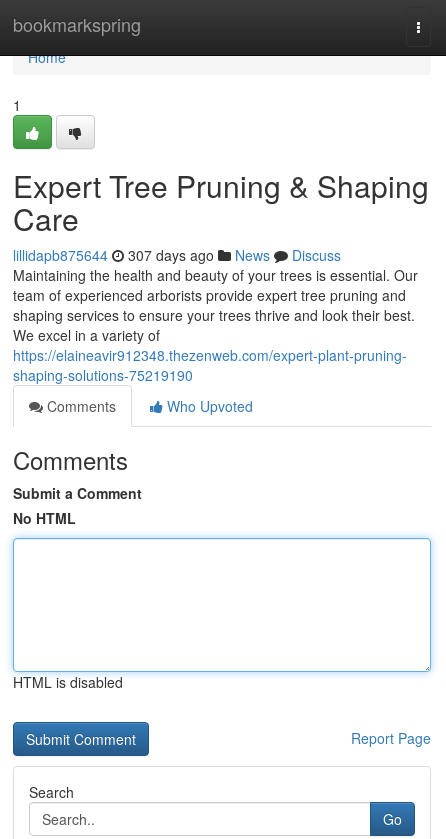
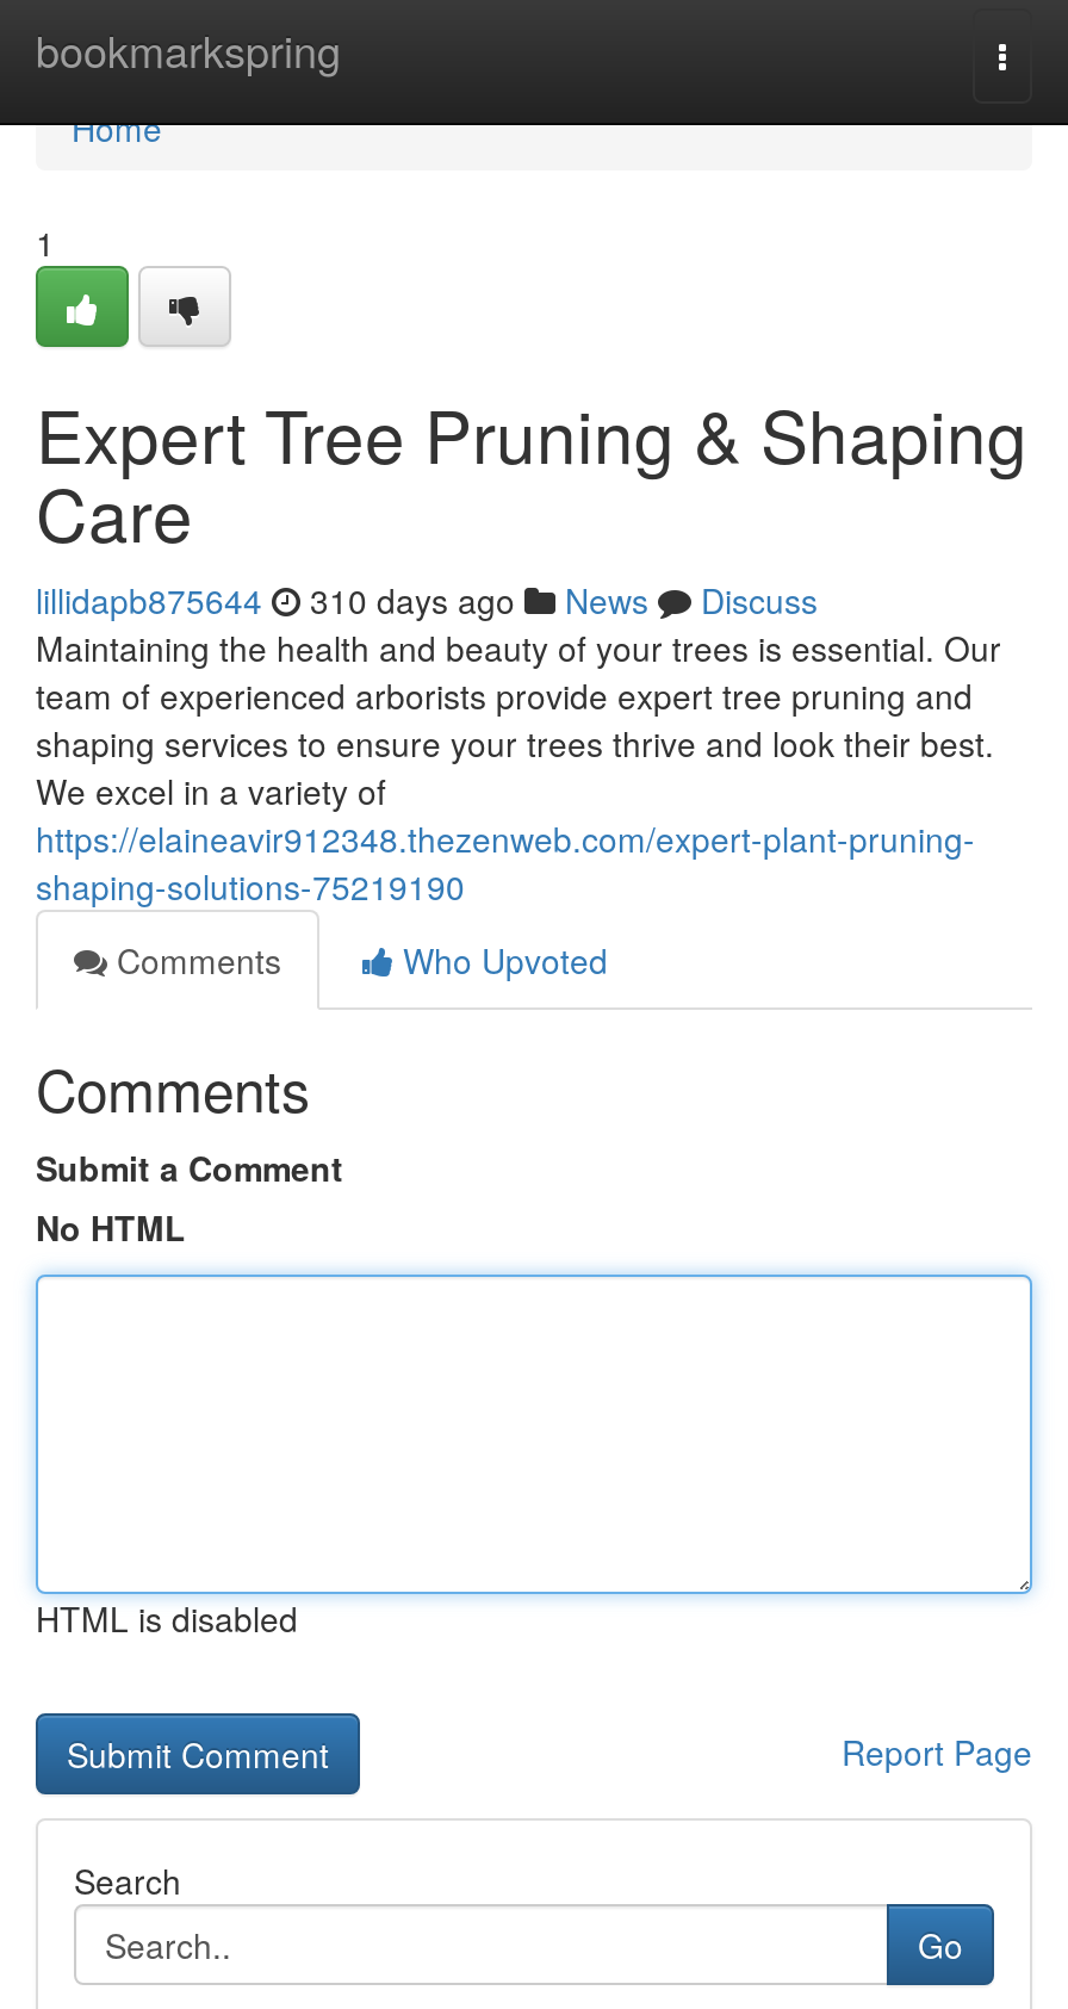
- lillidapb875644 307 days ago News Discuss
+ lillidapb875644 310 days ago News Discuss
